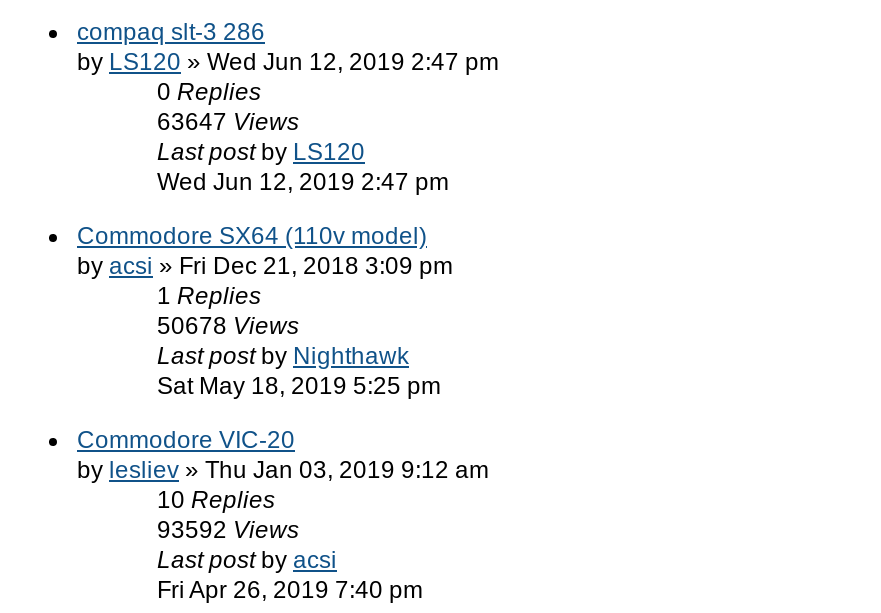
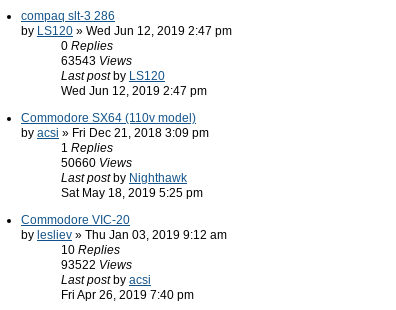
- 63647 Views
+ 63543 Views

- 50678 Views
+ 50660 Views

- 93592 Views
+ 93522 Views
